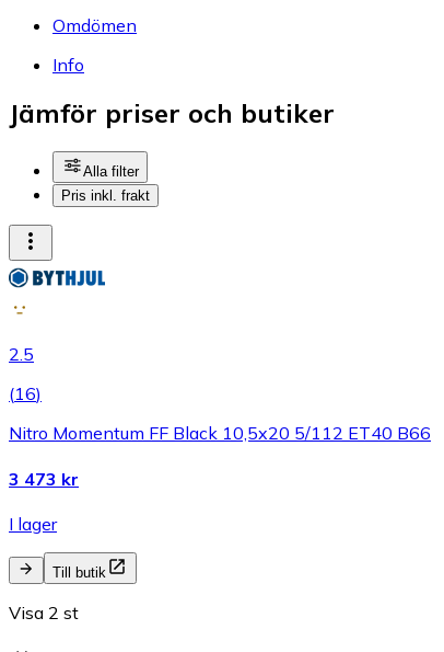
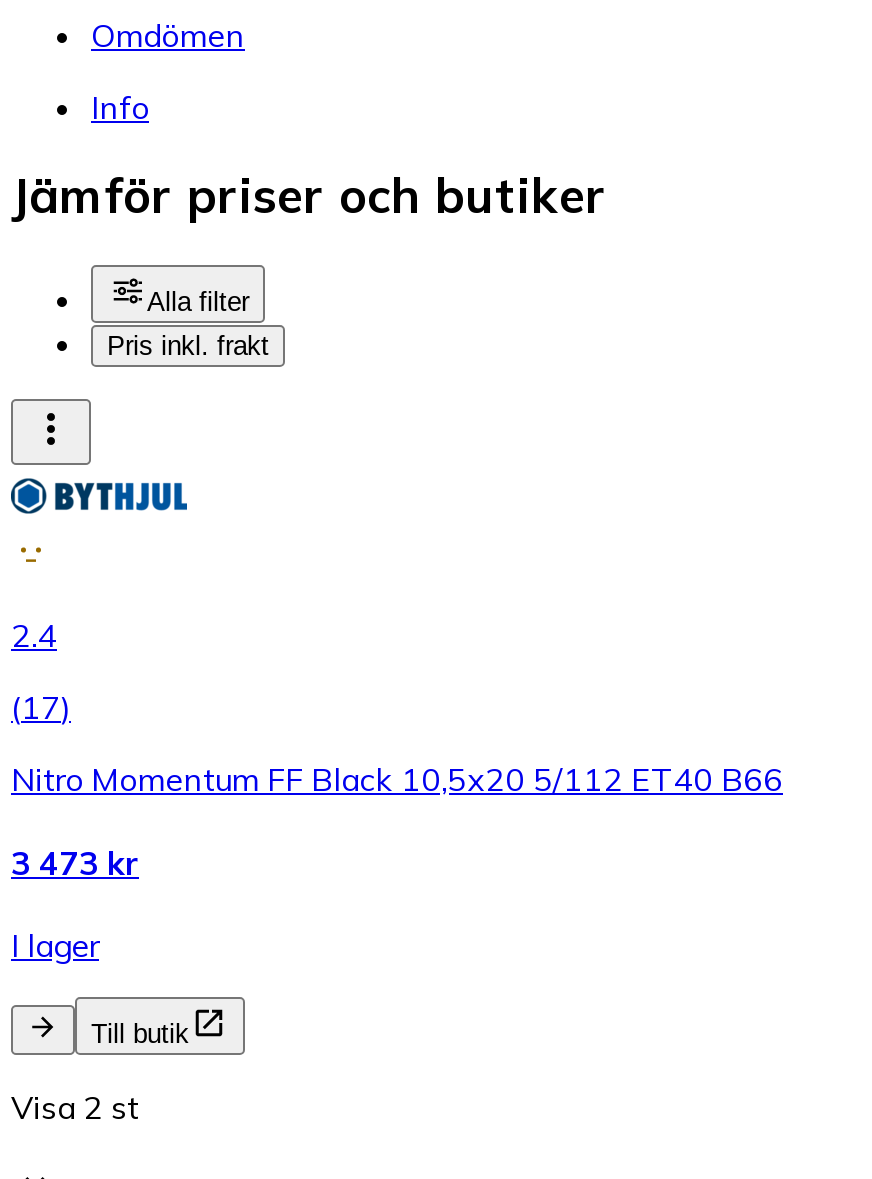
- 2.5
+ 2.4

- (16)
+ (17)
